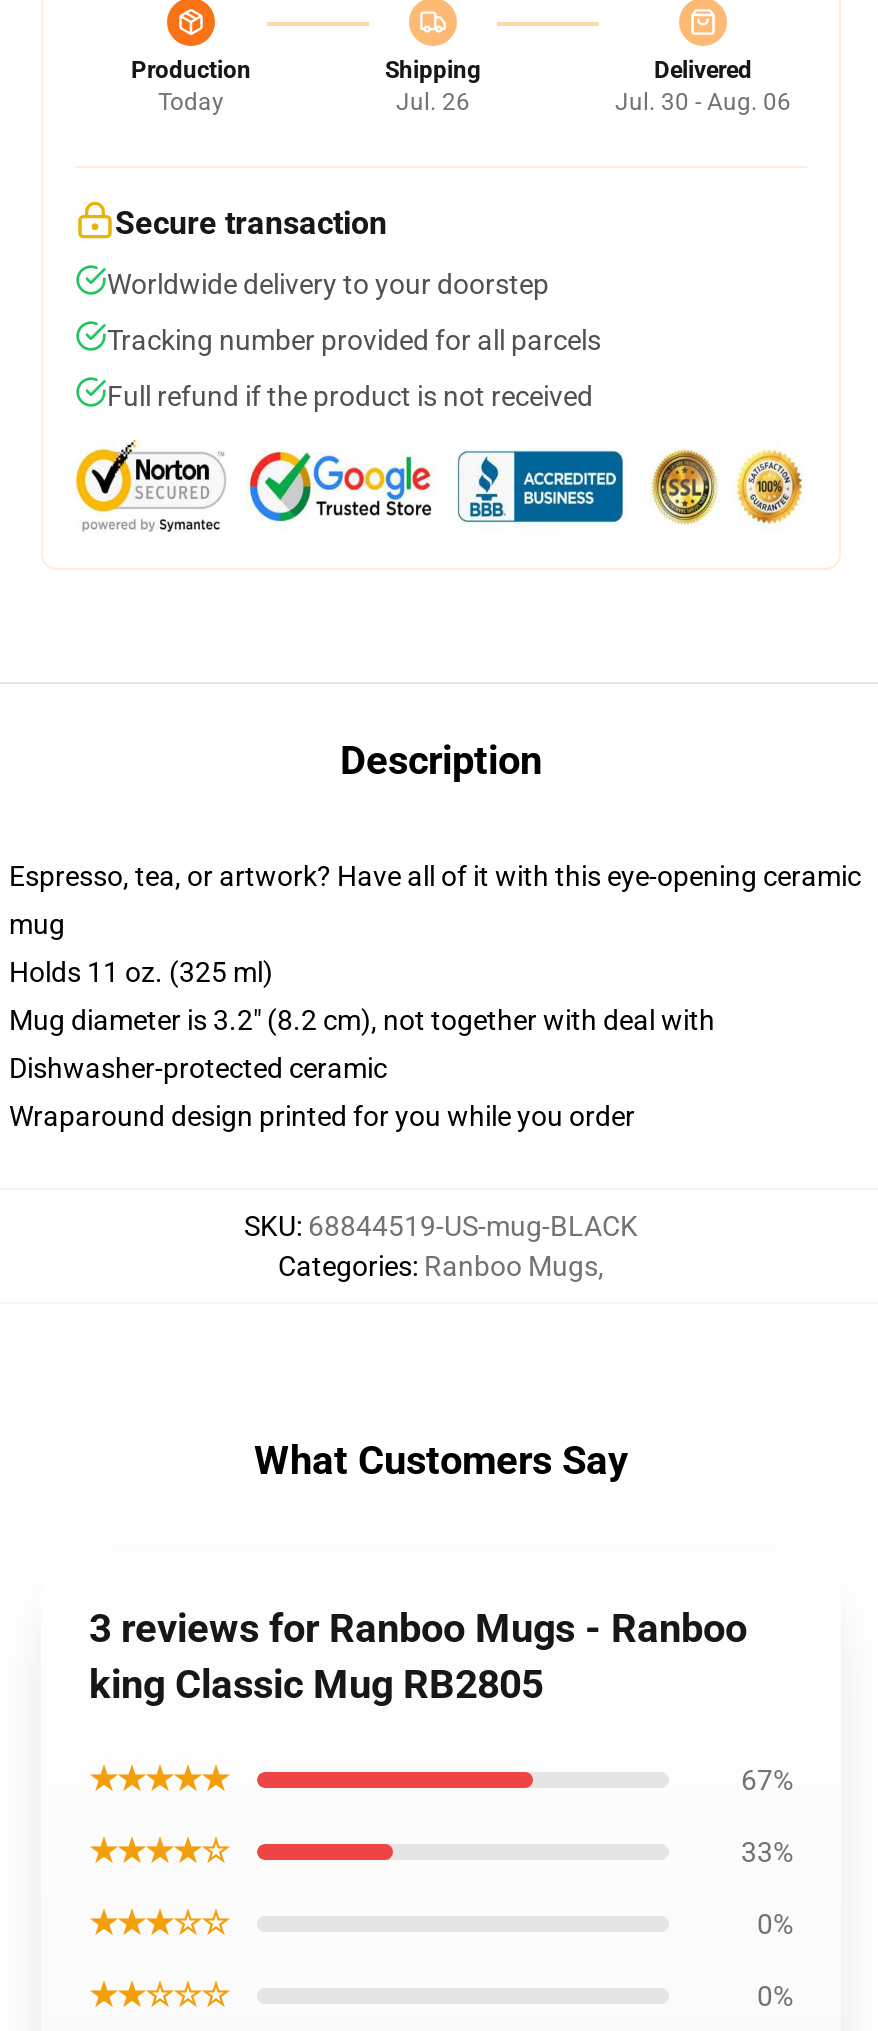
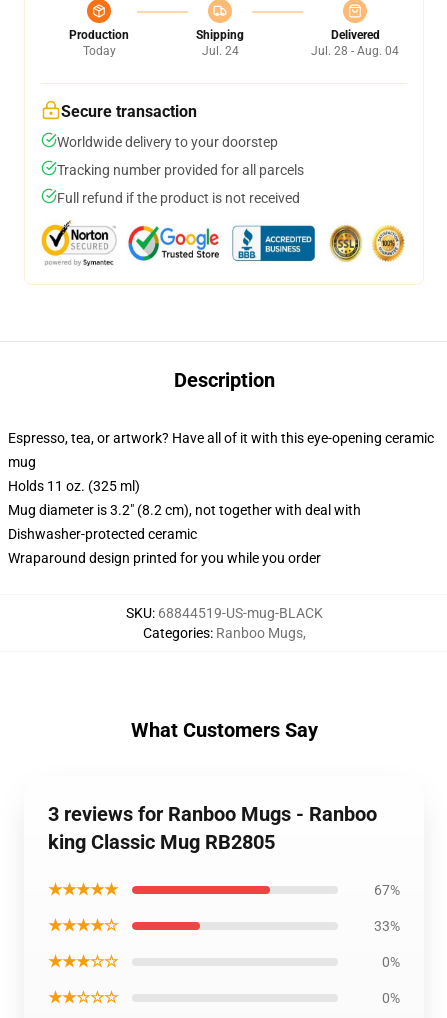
- Jul. 26
+ Jul. 24

- Jul. 30 - Aug. 06
+ Jul. 28 - Aug. 04
